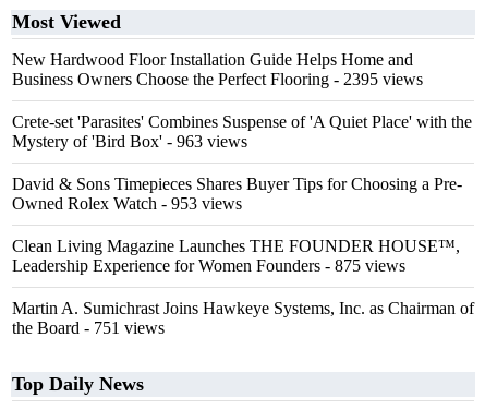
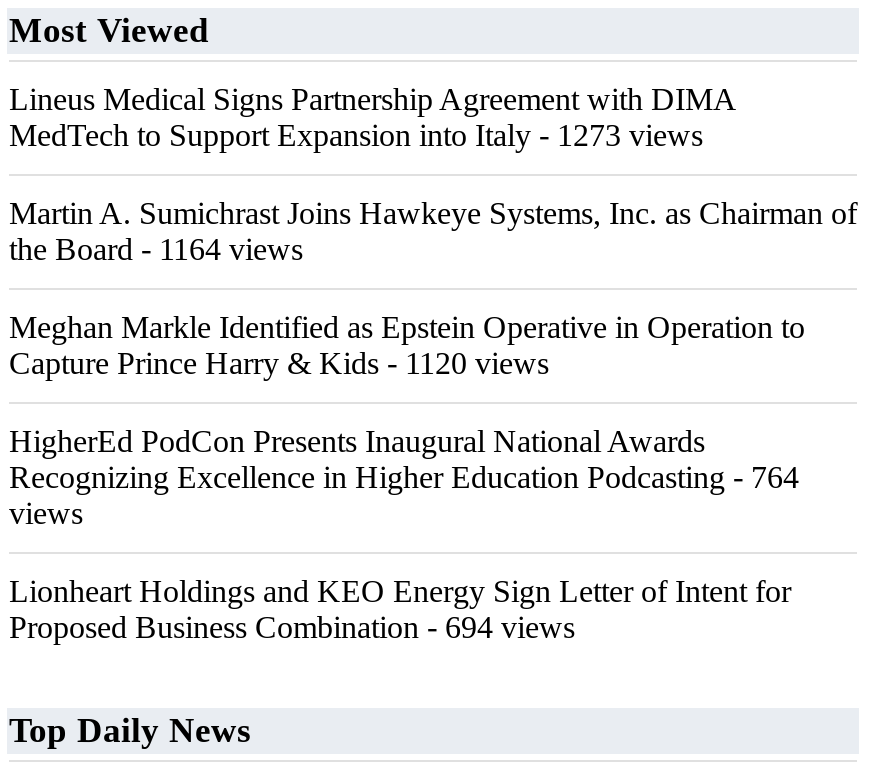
- New Hardwood Floor Installation Guide Helps Home and
- Business Owners Choose the Perfect Flooring - 2395 views
- Crete-set 'Parasites' Combines Suspense of 'A Quiet Place' with the
- Mystery of 'Bird Box' - 963 views
- David & Sons Timepieces Shares Buyer Tips for Choosing a Pre-
- Owned Rolex Watch - 953 views
- Clean Living Magazine Launches THE FOUNDER HOUSE™,
- Leadership Experience for Women Founders - 875 views
+ Lineus Medical Signs Partnership Agreement with DIMA
+ MedTech to Support Expansion into Italy - 1273 views

moved up: Martin A. Sumichrast Joins Hawkeye Systems, Inc. as Chairman of

- the Board - 751 views
+ the Board - 1164 views
+ Meghan Markle Identified as Epstein Operative in Operation to
+ Capture Prince Harry & Kids - 1120 views
+ HigherEd PodCon Presents Inaugural National Awards
+ Recognizing Excellence in Higher Education Podcasting - 764
+ views
+ Lionheart Holdings and KEO Energy Sign Letter of Intent for
+ Proposed Business Combination - 694 views
